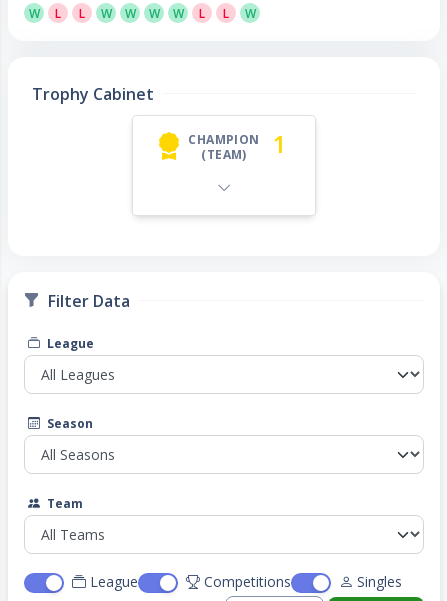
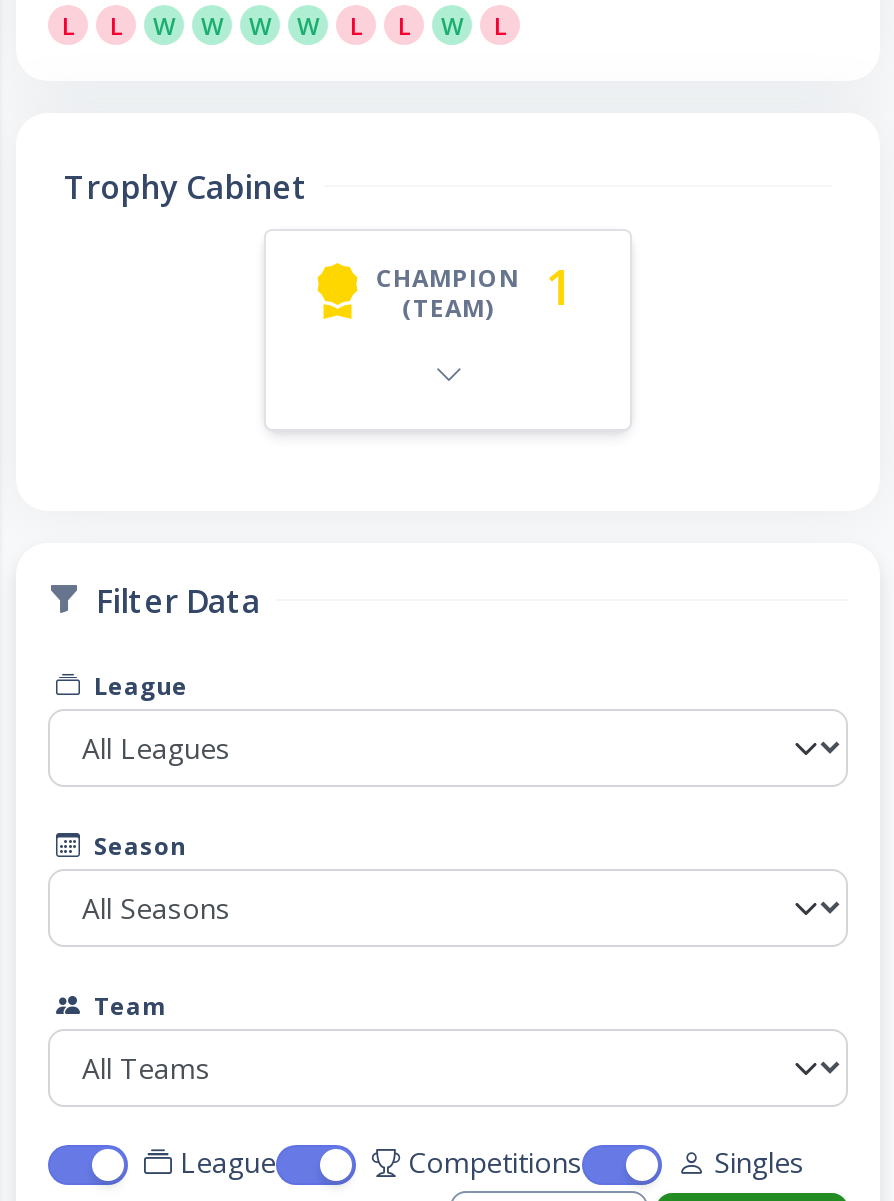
- W

+ L
